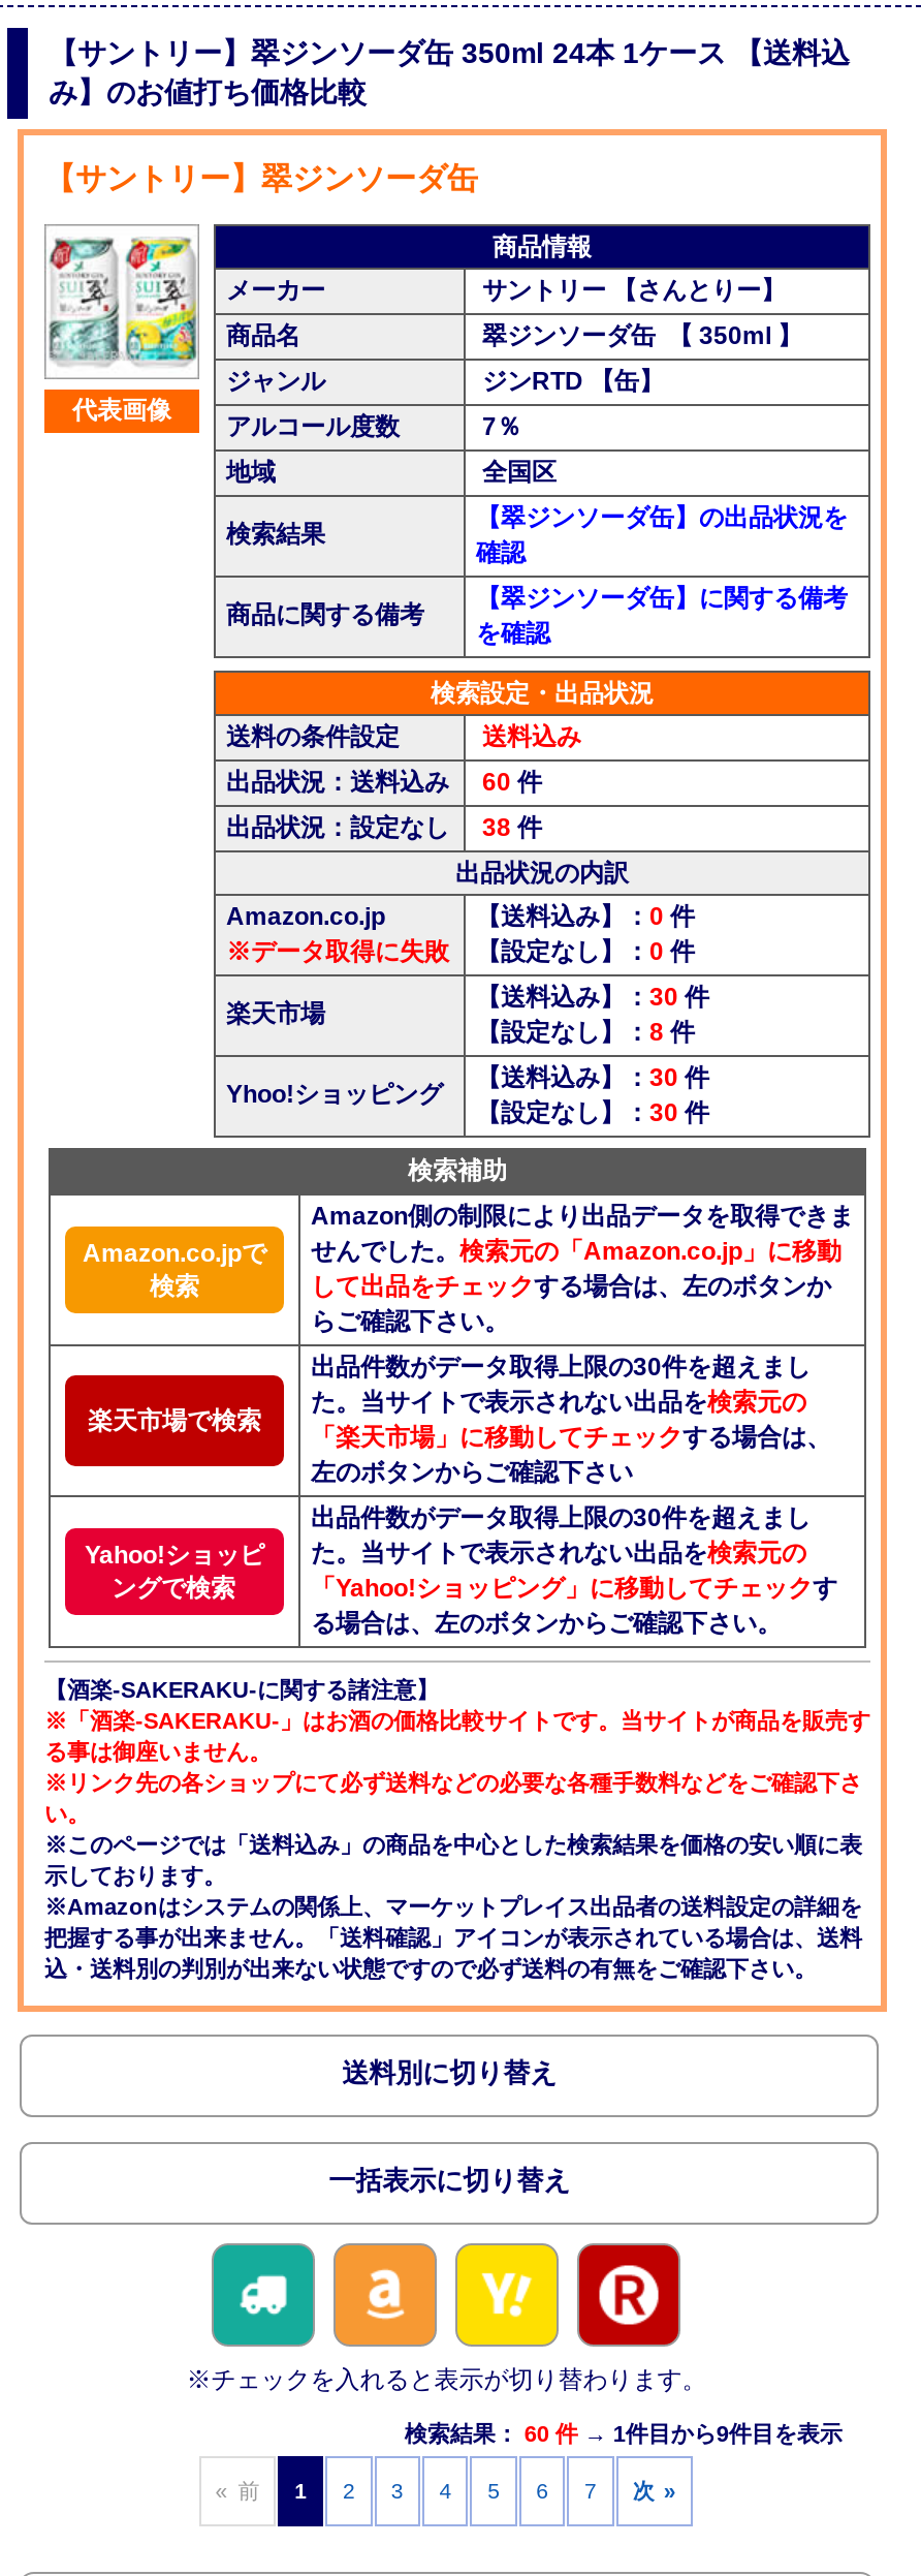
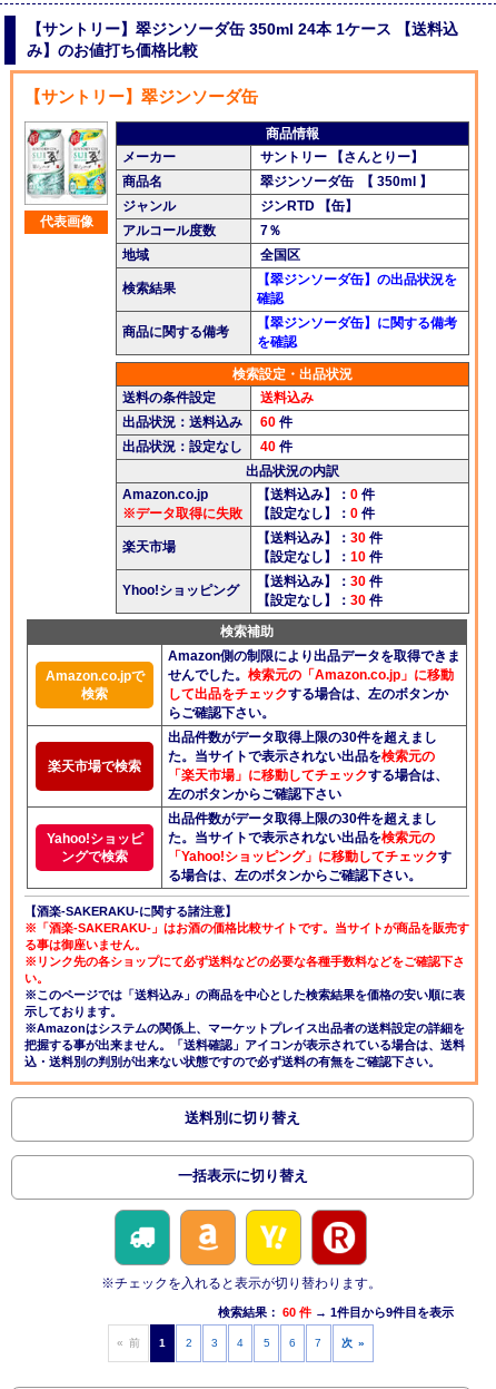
- 出品状況：設定なし 38件
+ 出品状況：設定なし 40件

- 【設定なし】：8件
+ 【設定なし】：10件
